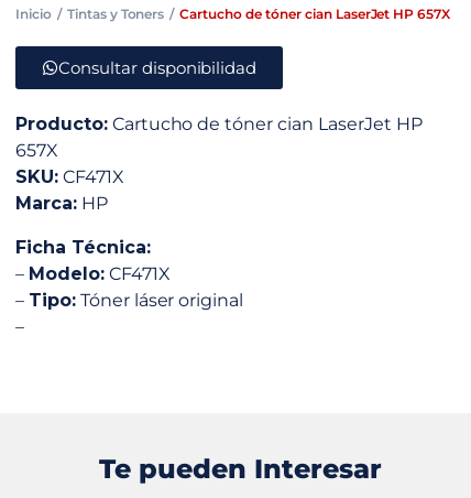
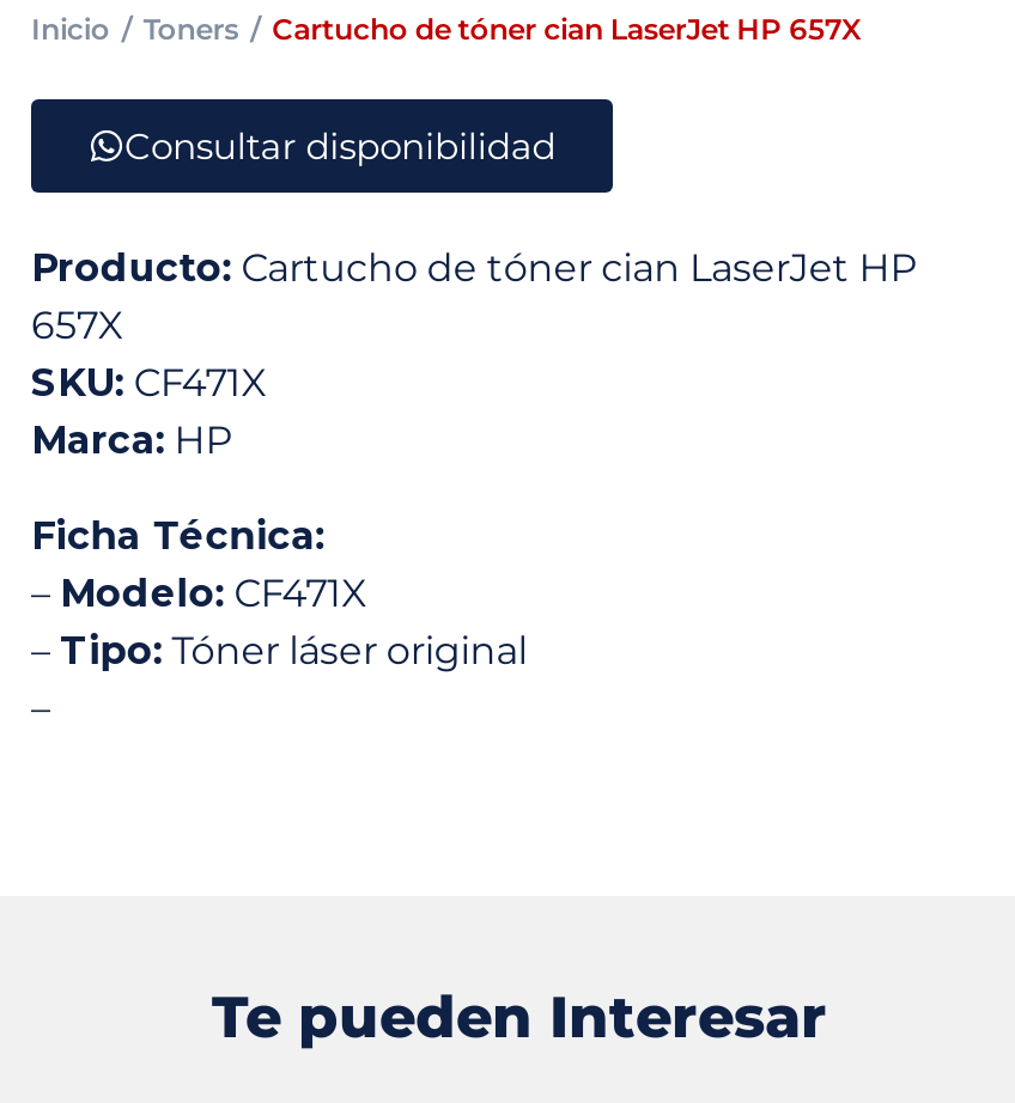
- Tintas y Toners
+ Toners
